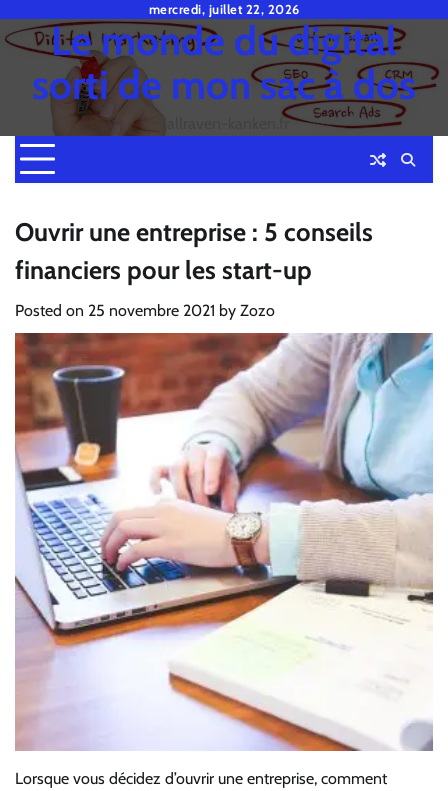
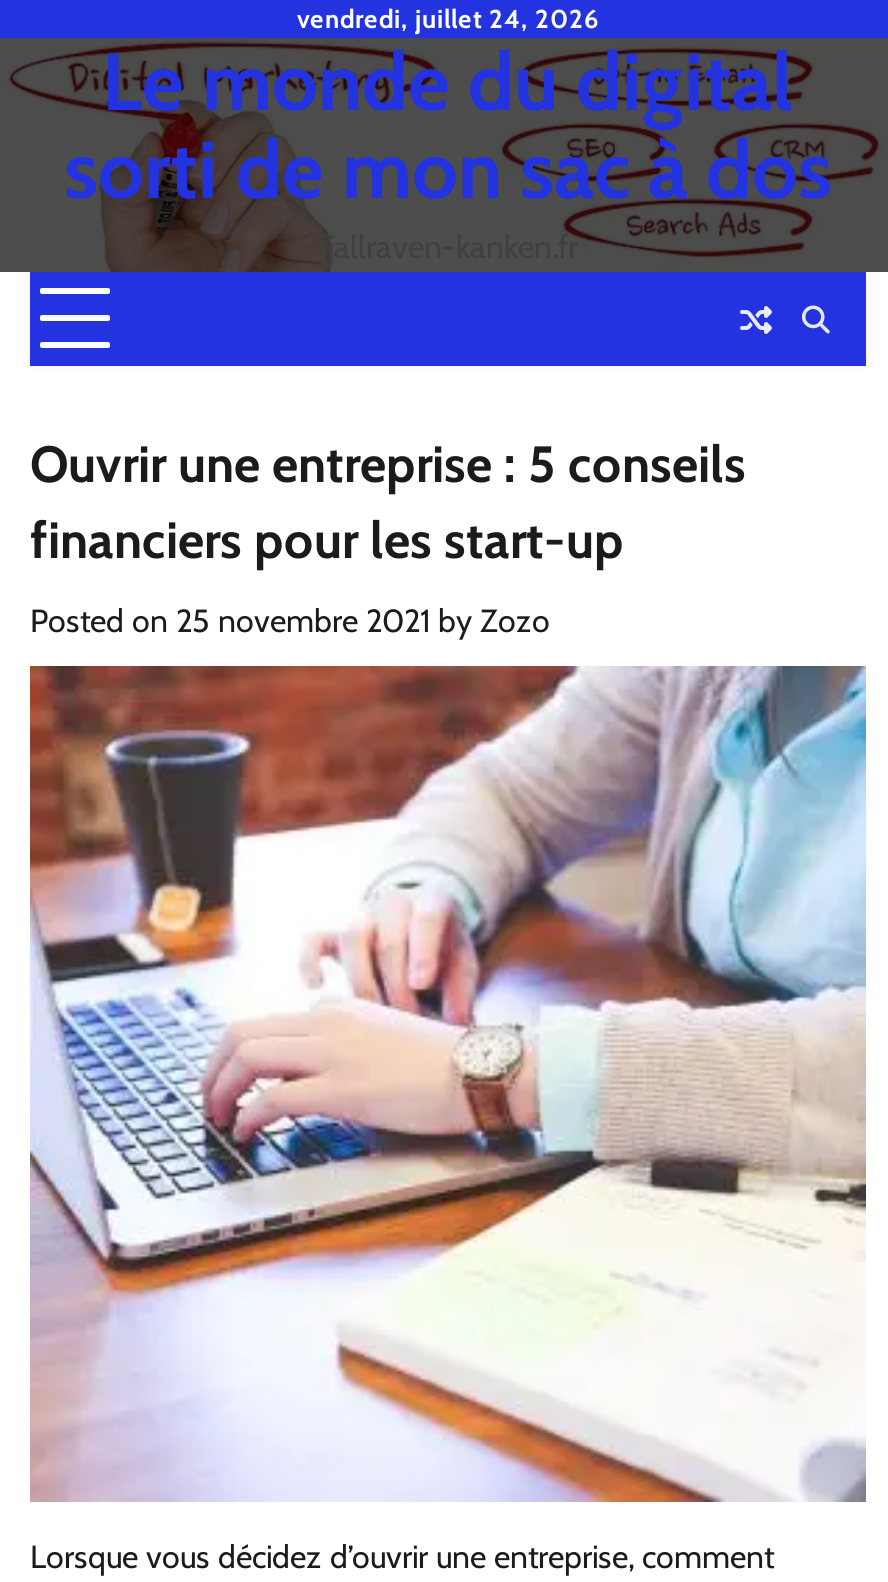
- mercredi, juillet 22, 2026
+ vendredi, juillet 24, 2026
